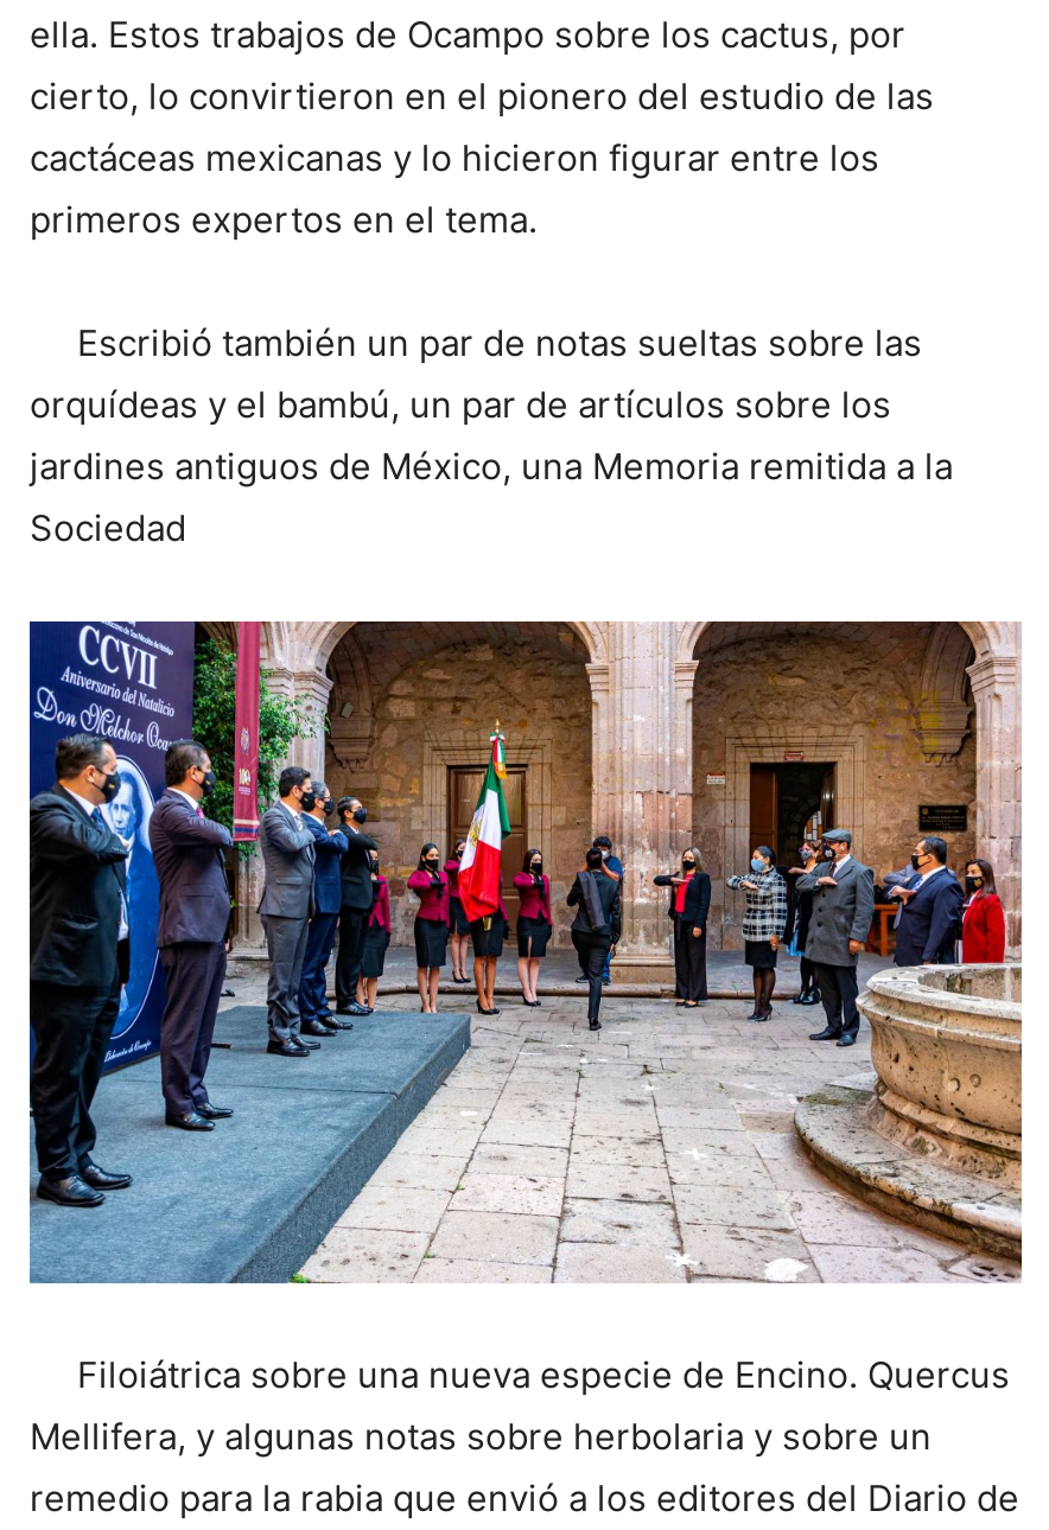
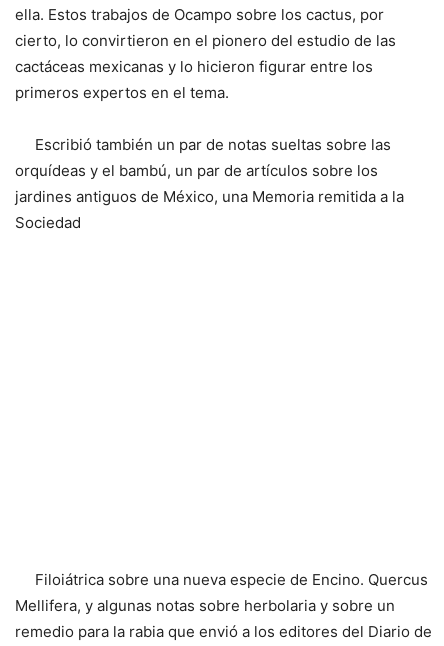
- [image]
